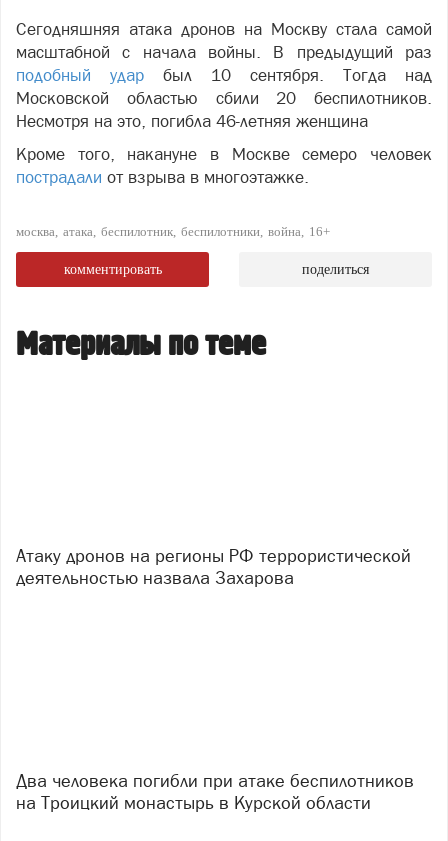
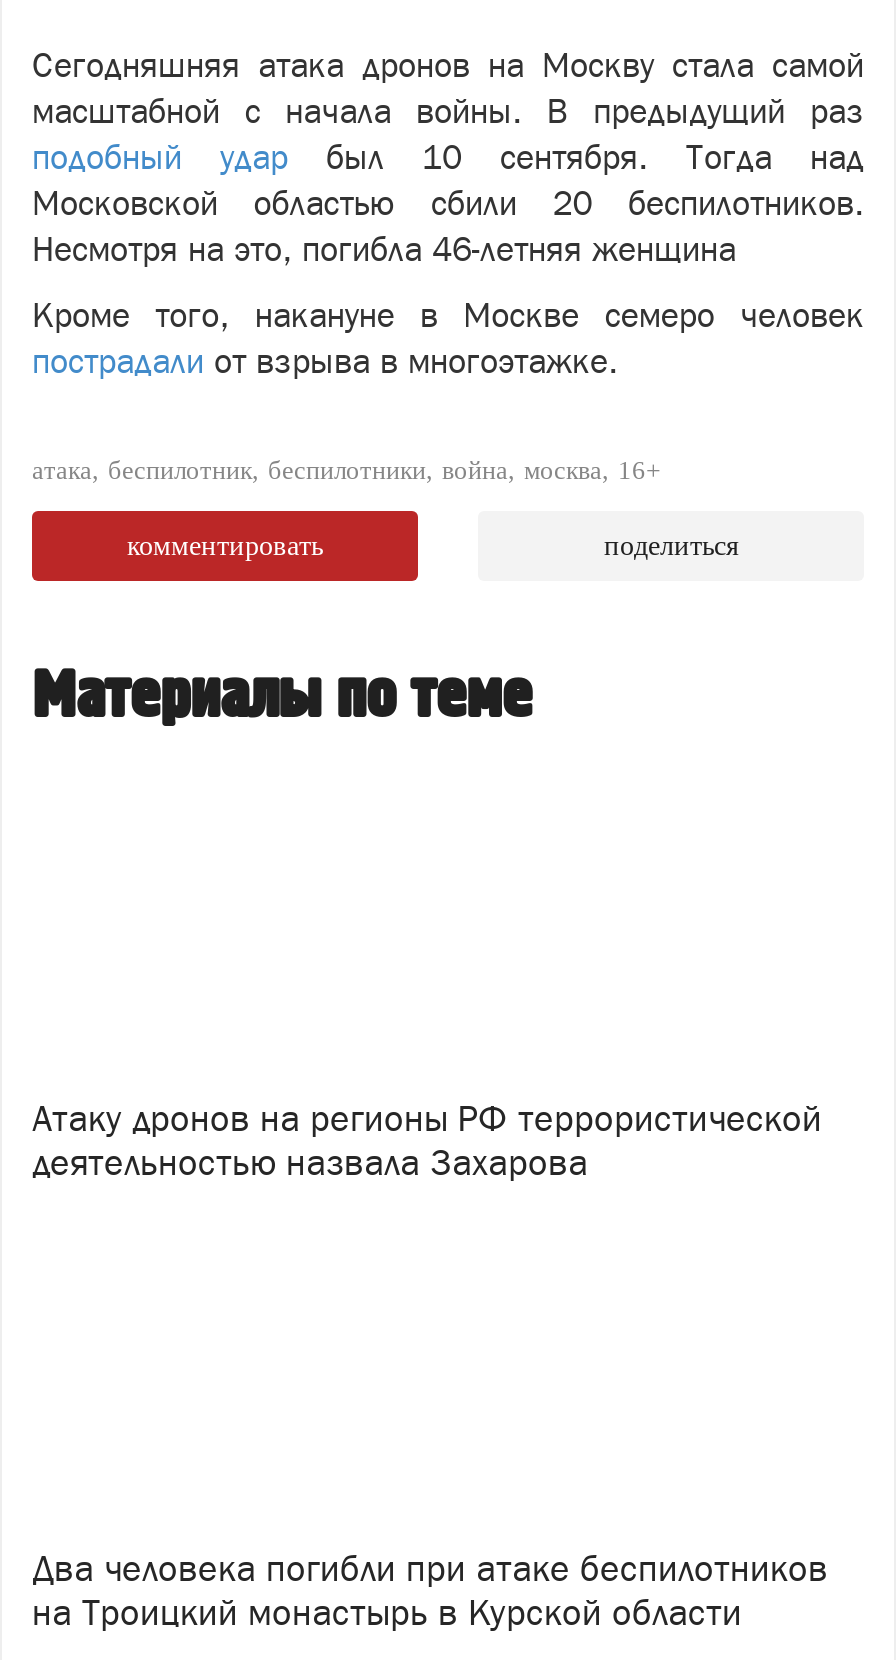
- москва атака беспилотник беспилотники война 16+
+ атака беспилотник беспилотники война москва 16+
